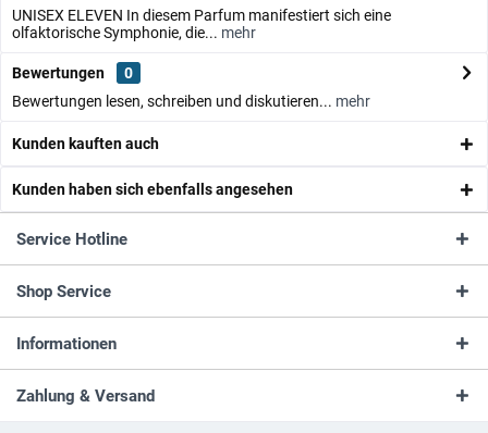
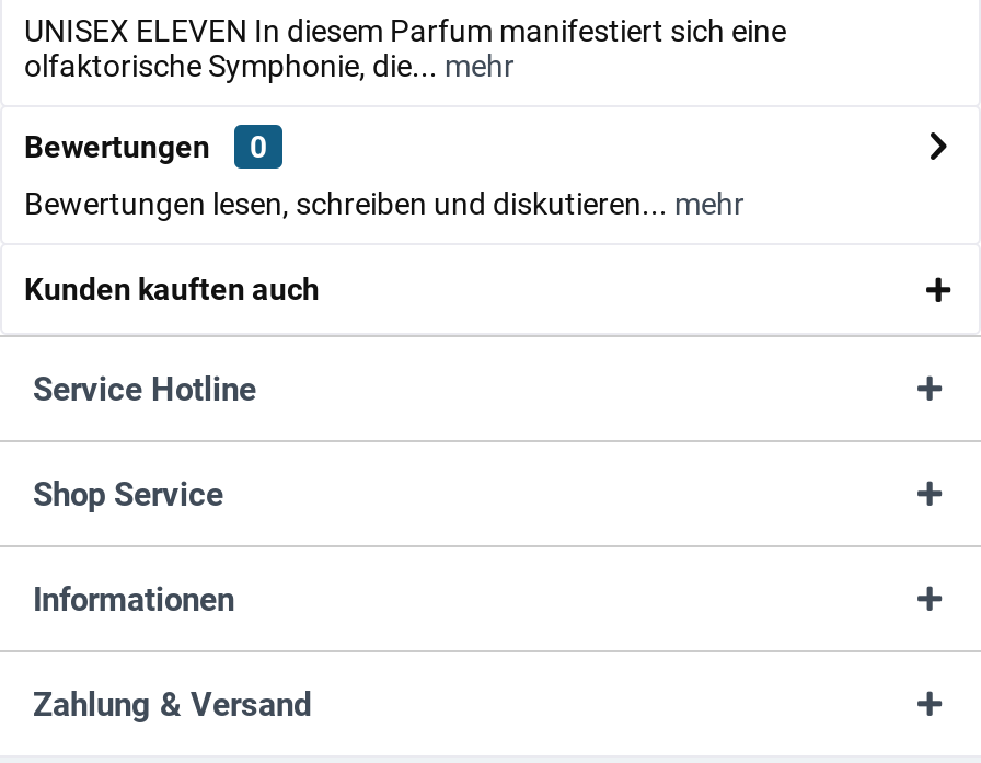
- Kunden haben sich ebenfalls angesehen
